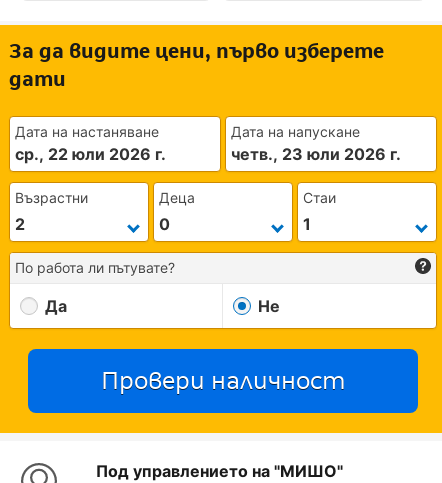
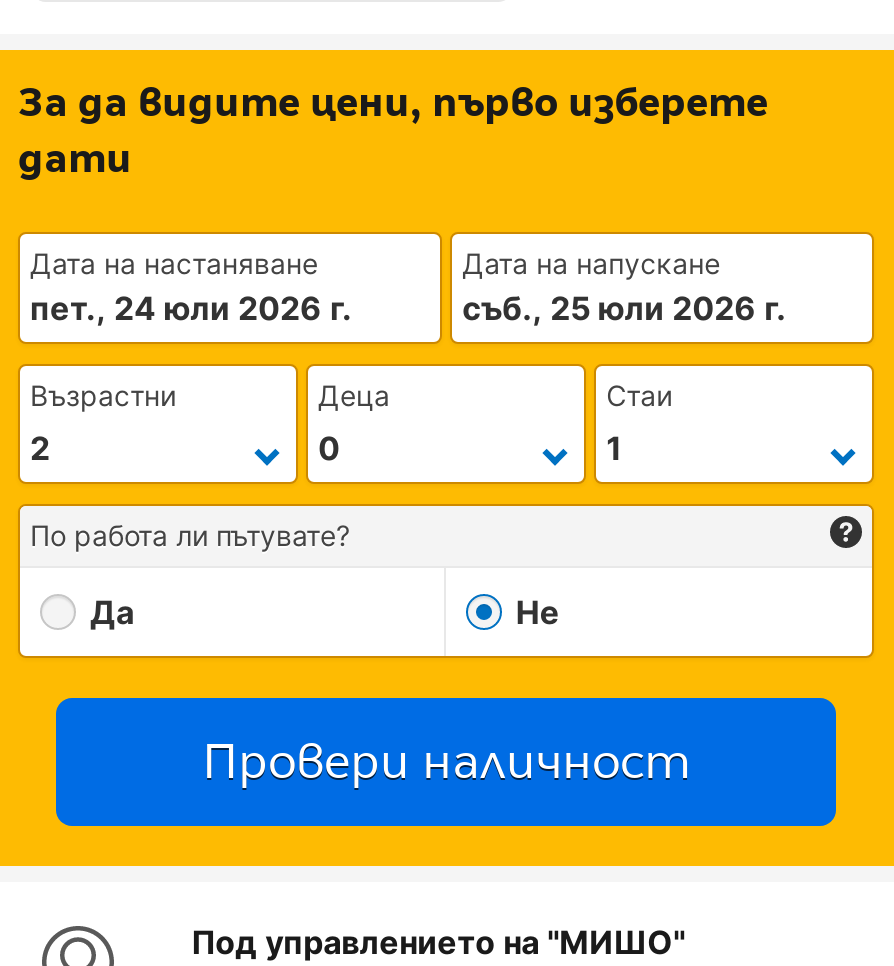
- ср., 22 юли 2026 г.
+ пет., 24 юли 2026 г.

- четв., 23 юли 2026 г.
+ съб., 25 юли 2026 г.
